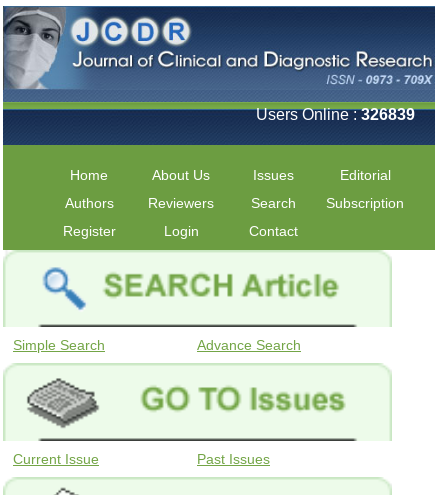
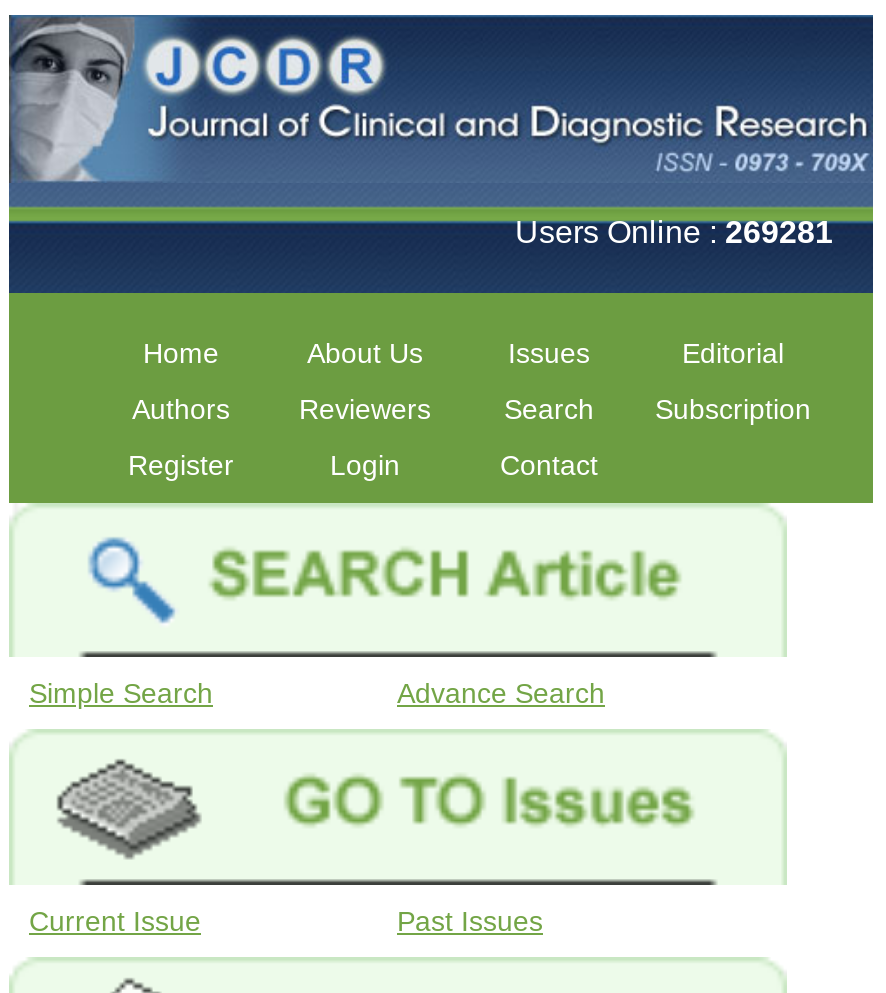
- Users Online :326839
+ Users Online :269281
